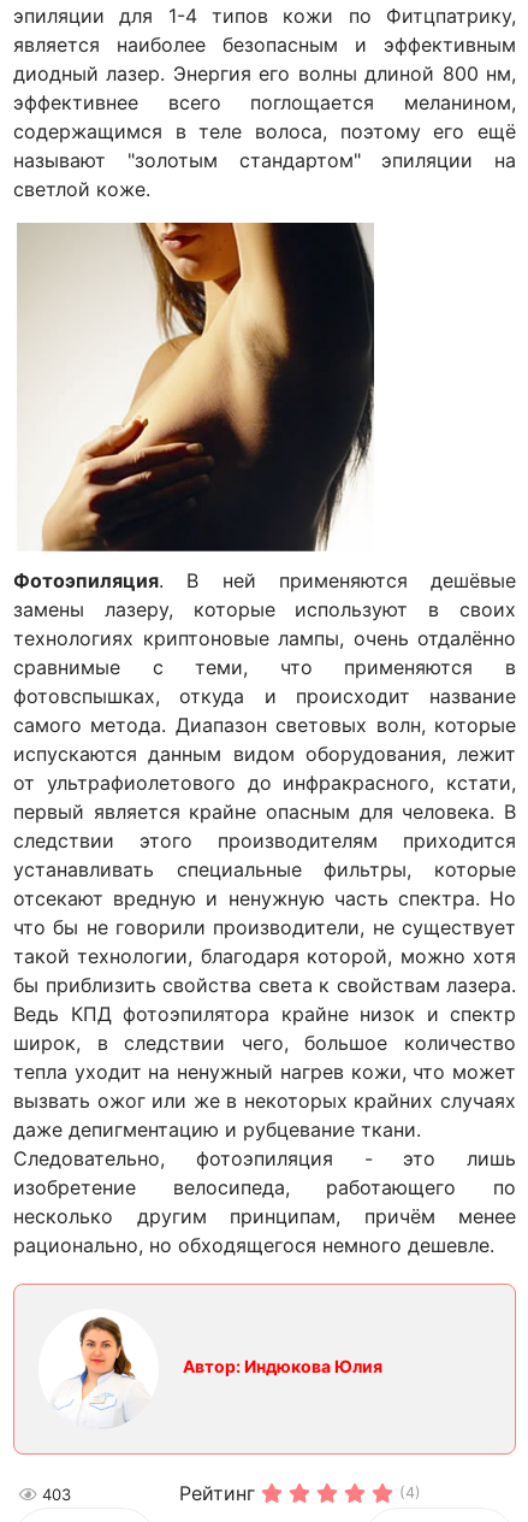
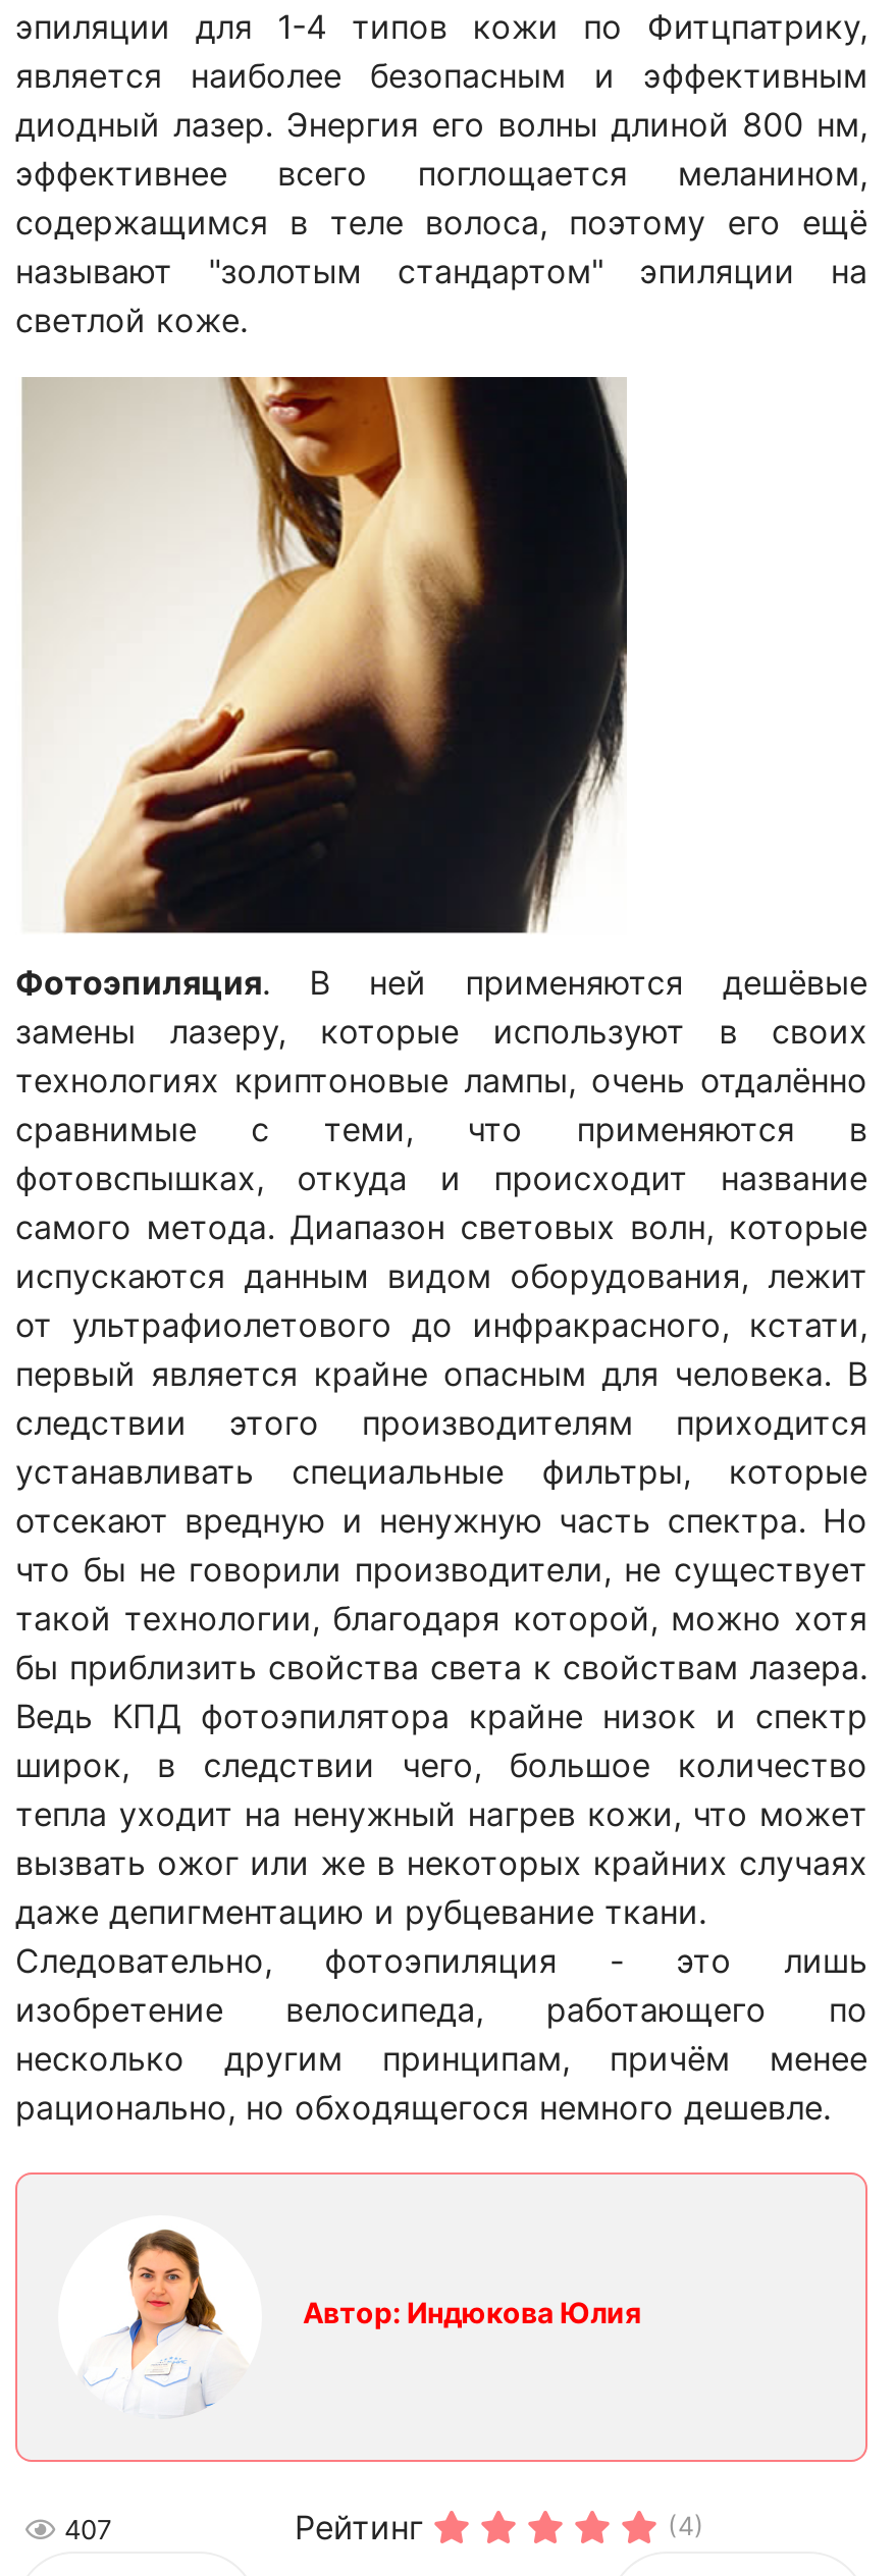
- 403
+ 407
